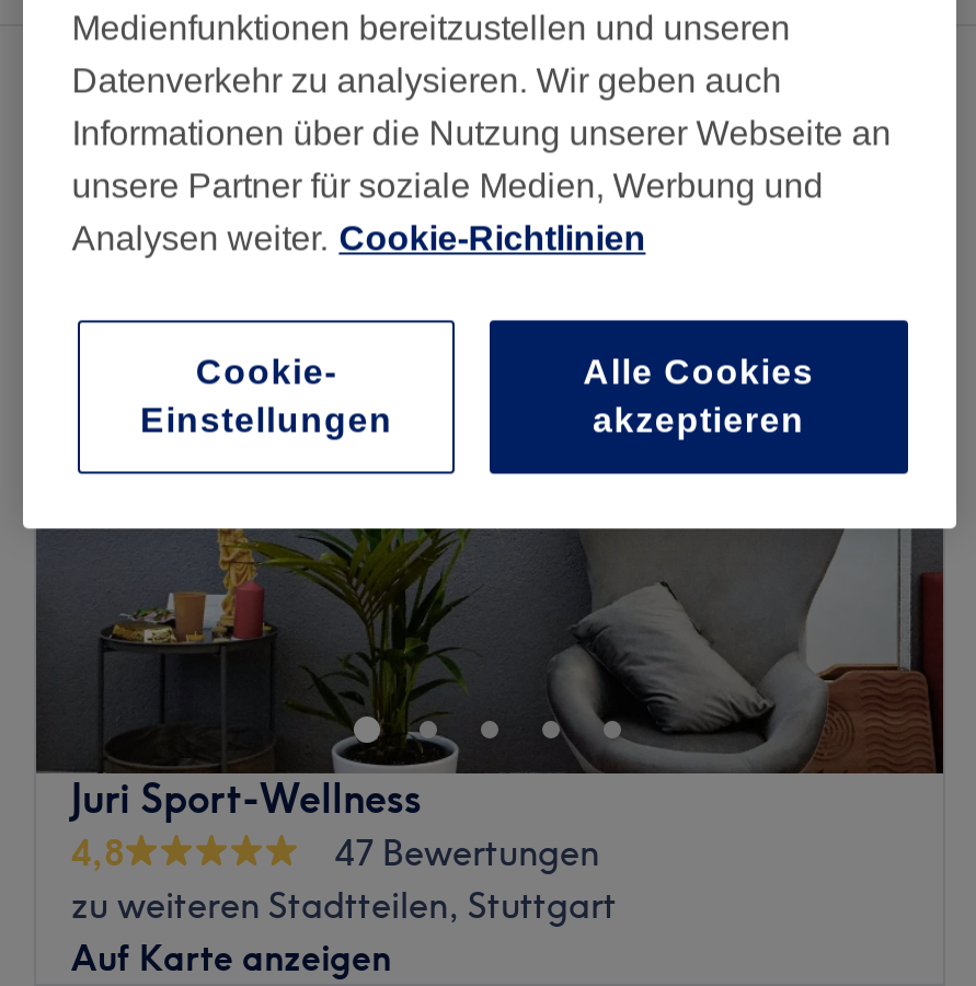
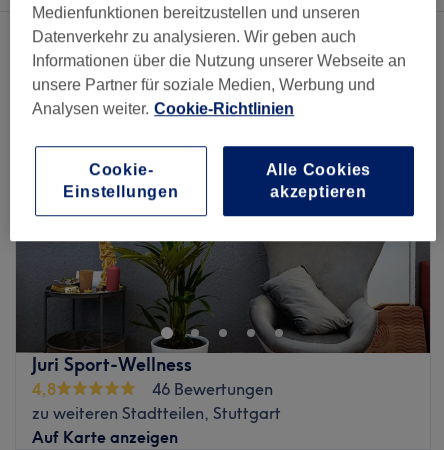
- 47 Bewertungen
+ 46 Bewertungen
